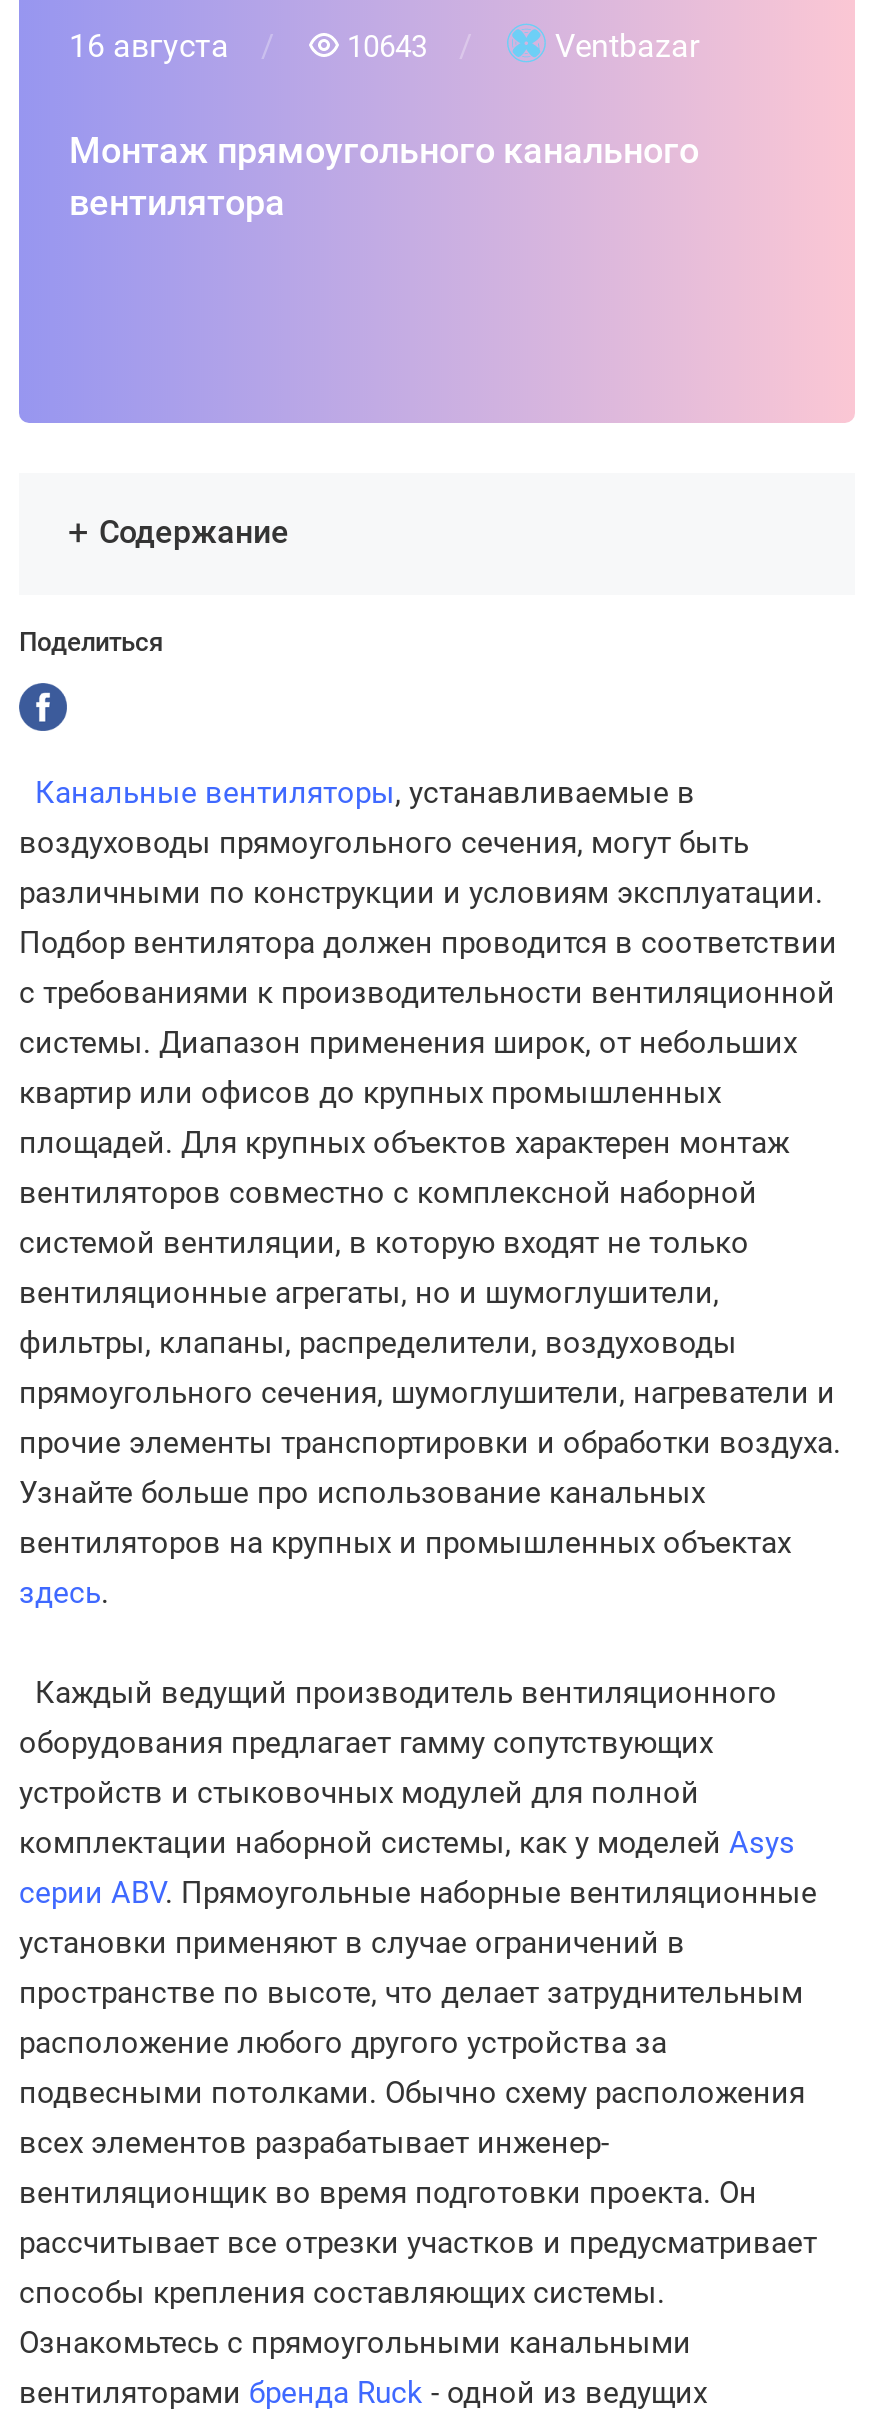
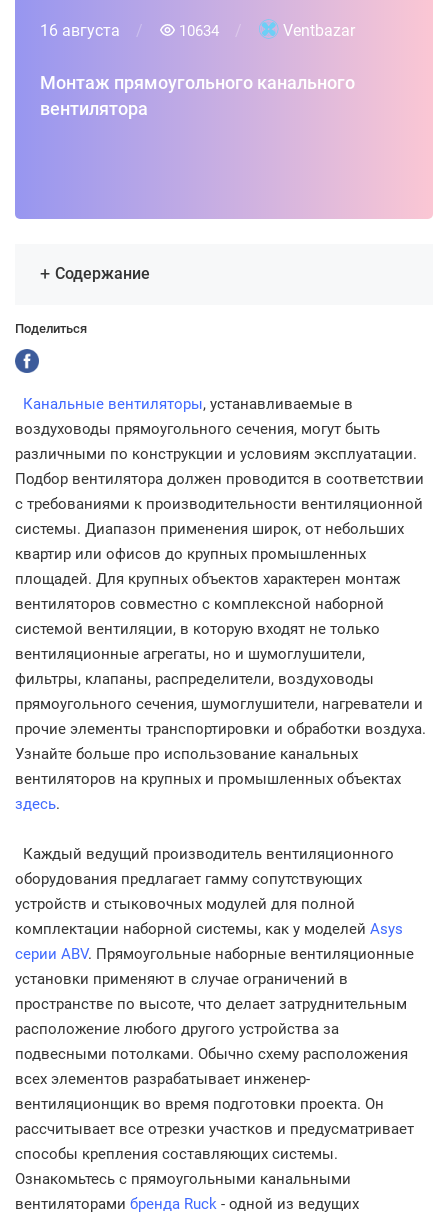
- 10643
+ 10634
